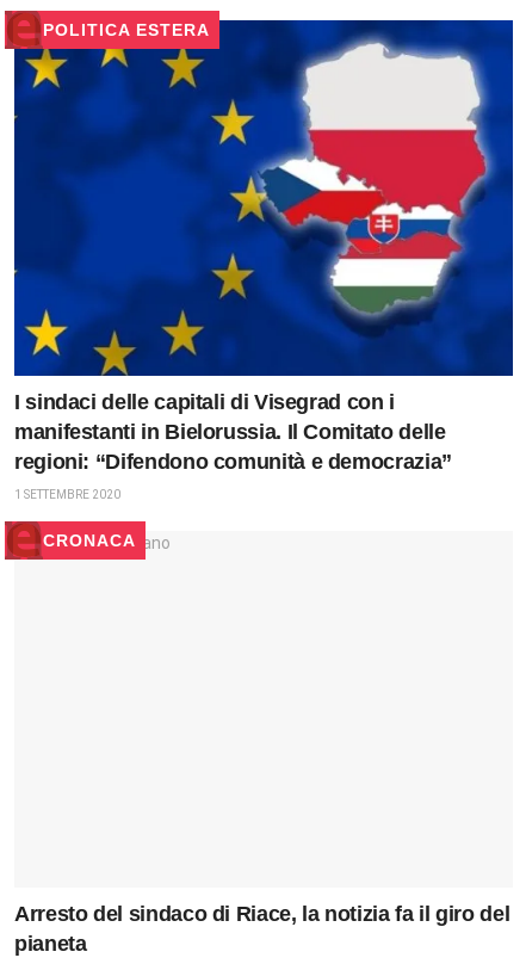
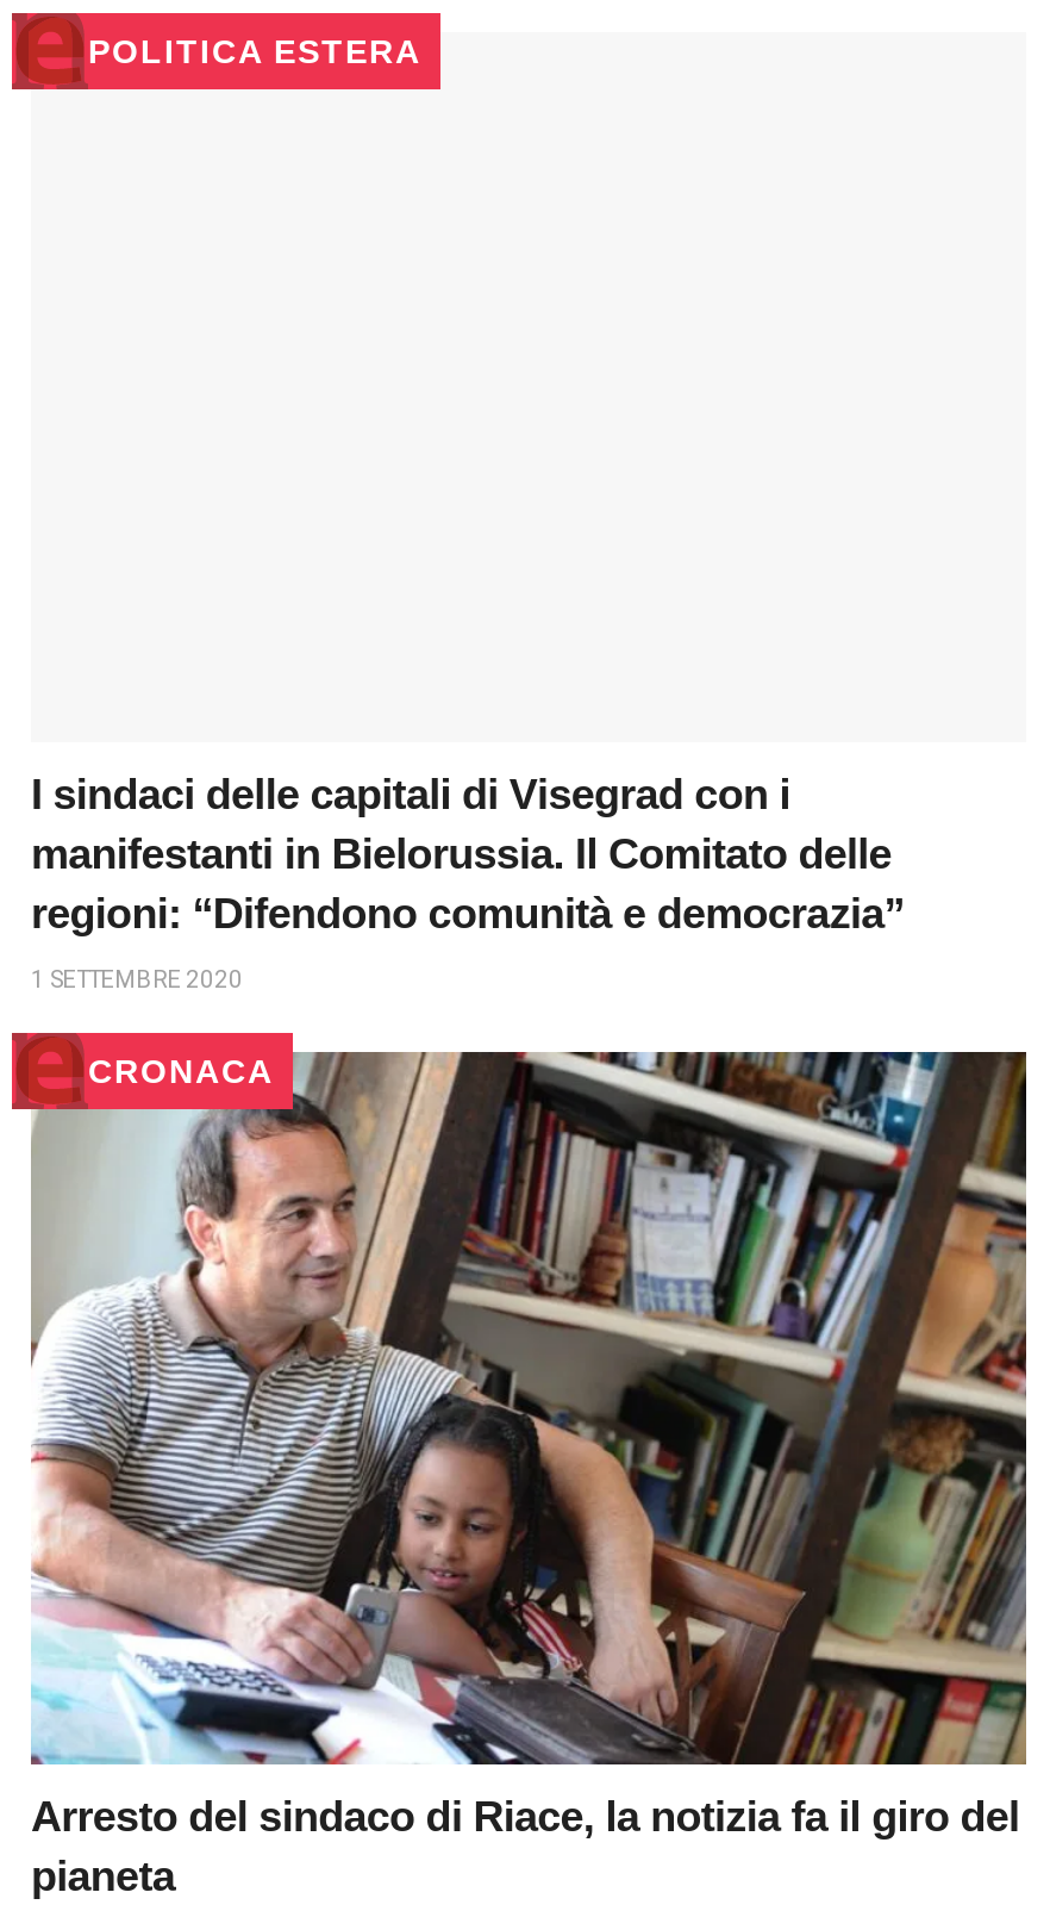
- [image]

+ [image]
